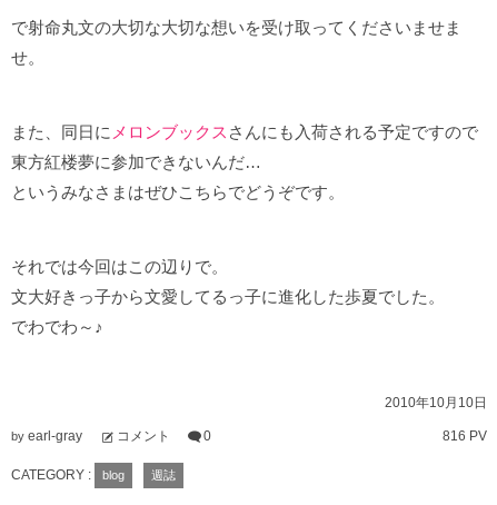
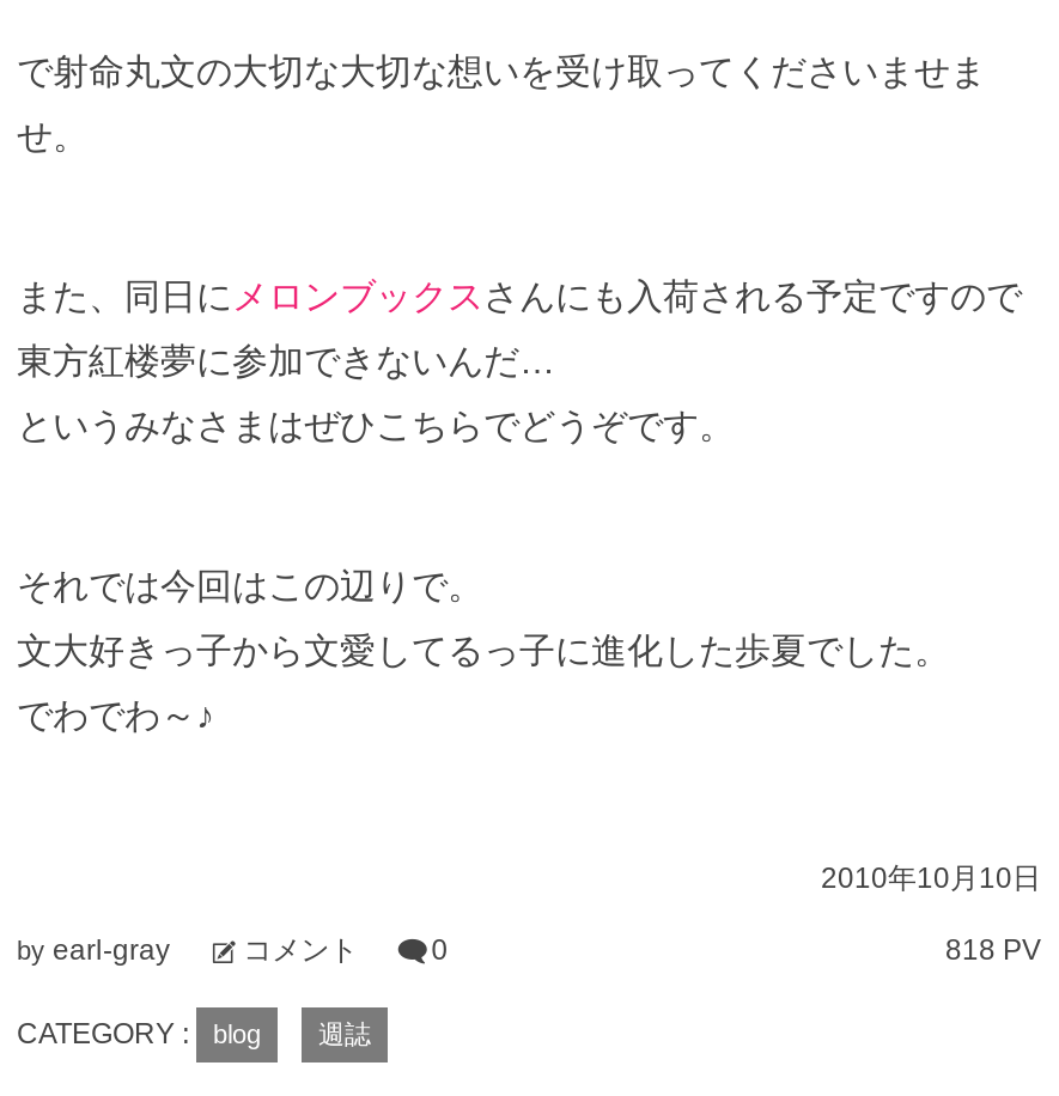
- 816 PV
+ 818 PV
